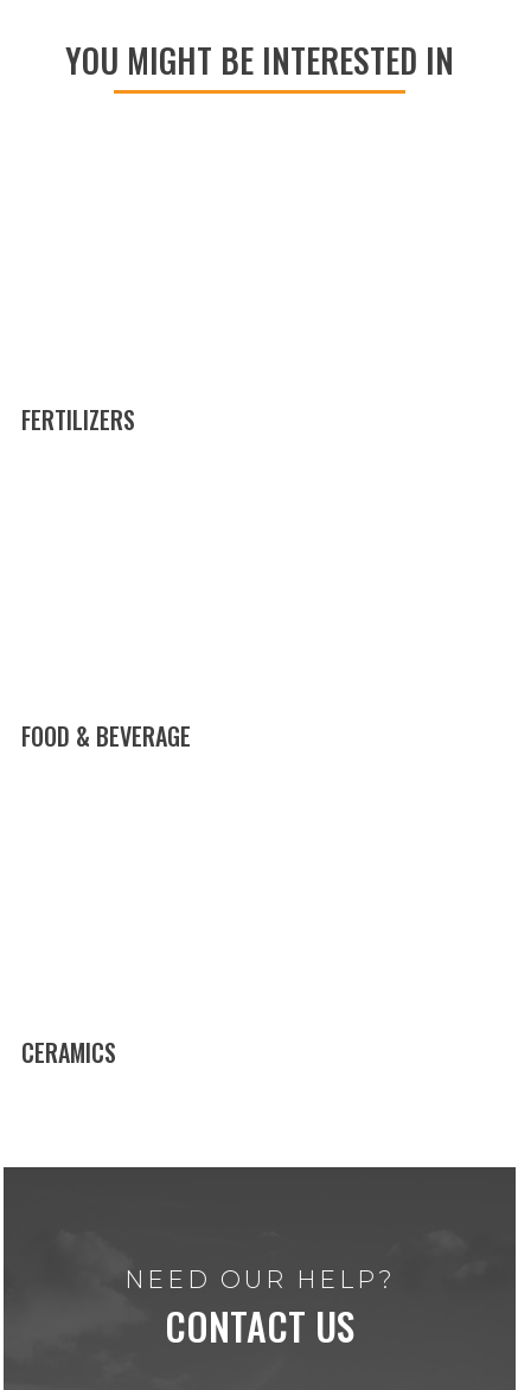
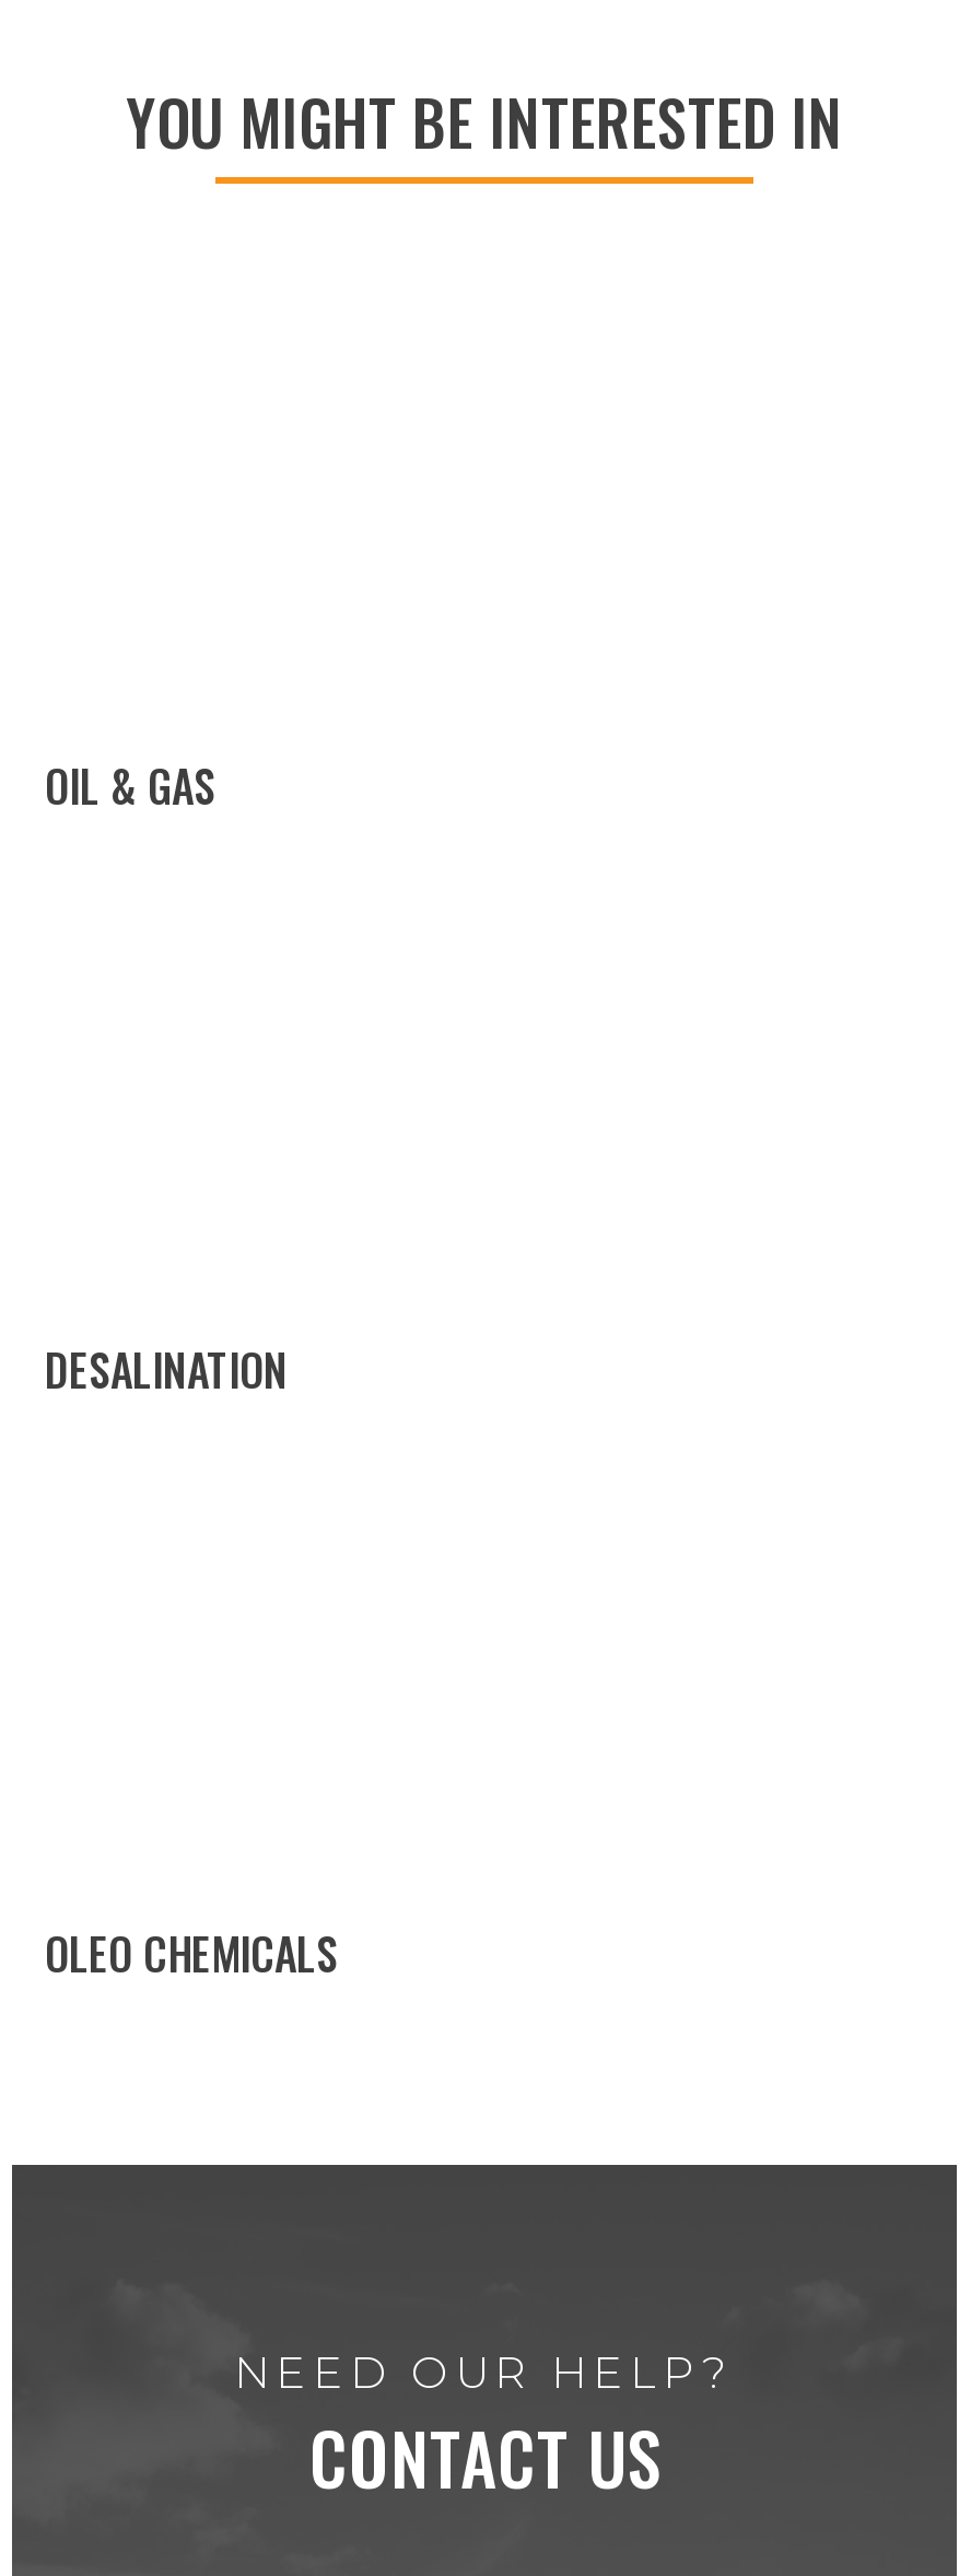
- FERTILIZERS
+ OIL & GAS

- FOOD & BEVERAGE
+ DESALINATION

- CERAMICS
+ OLEO CHEMICALS
